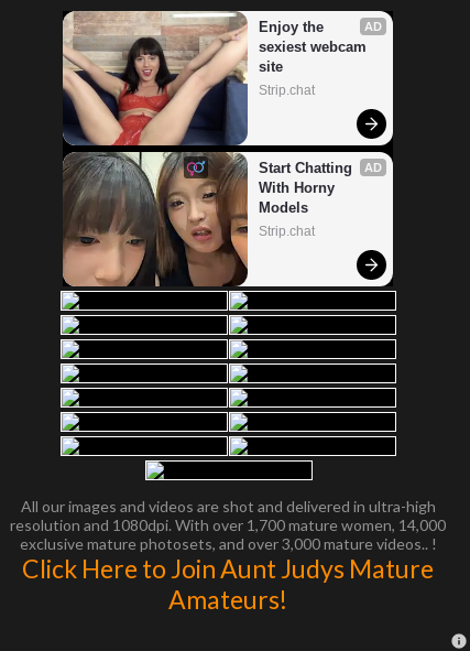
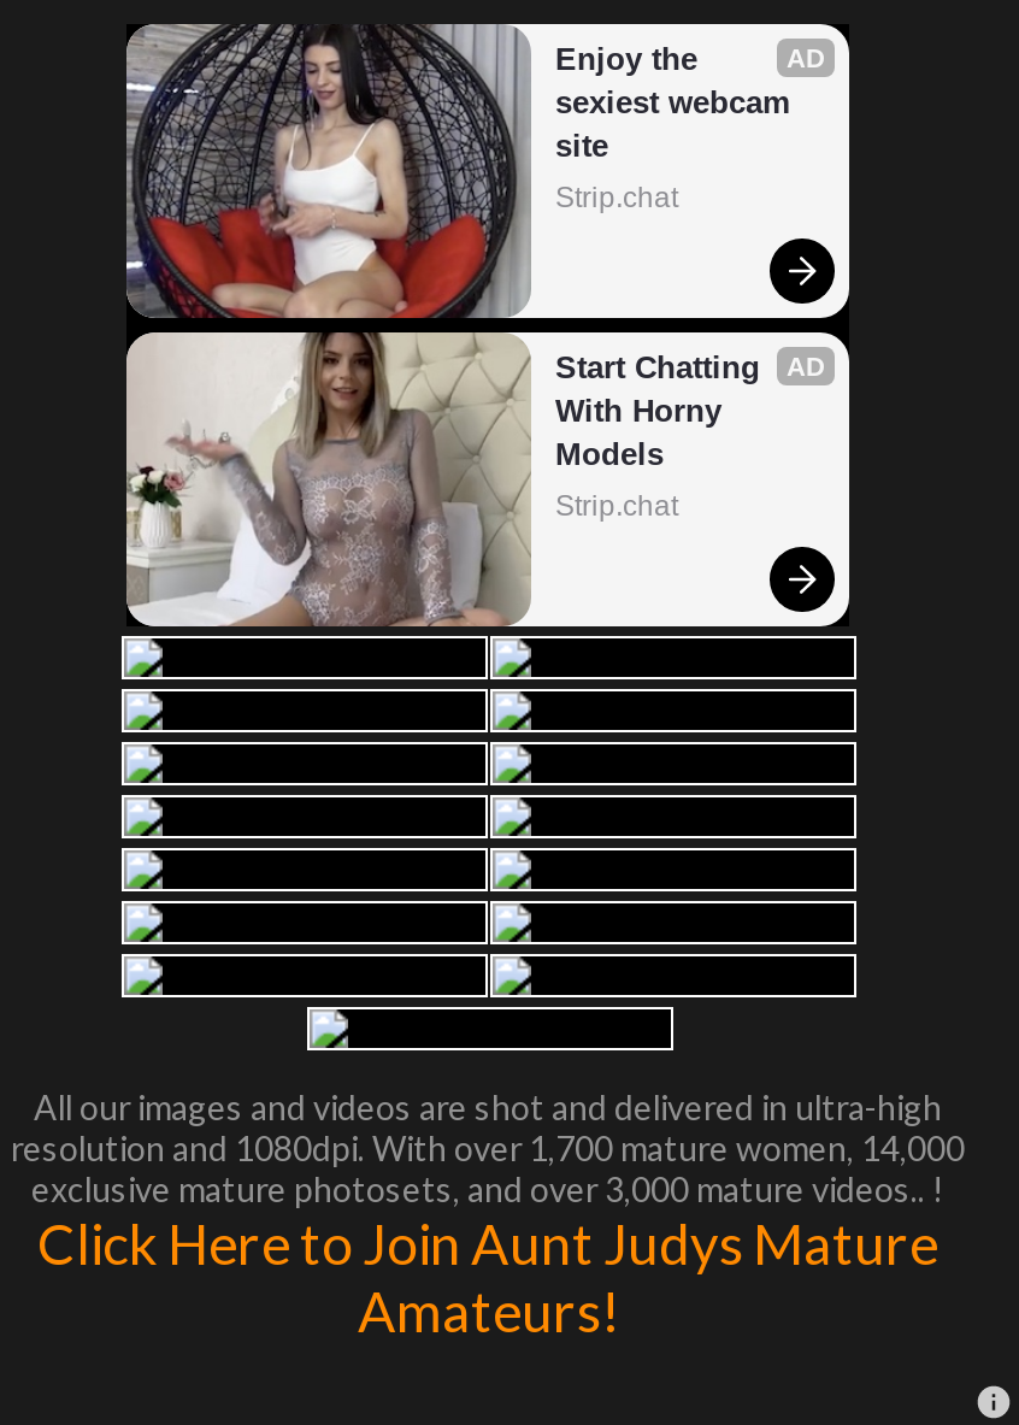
- [image]
+ [image]
